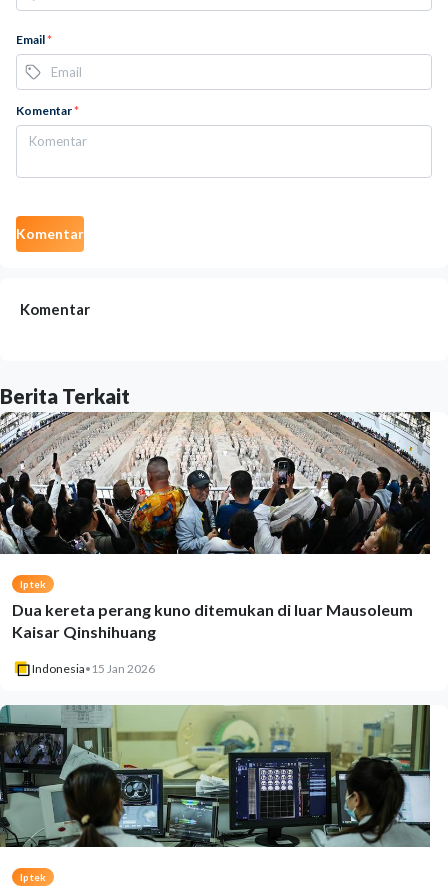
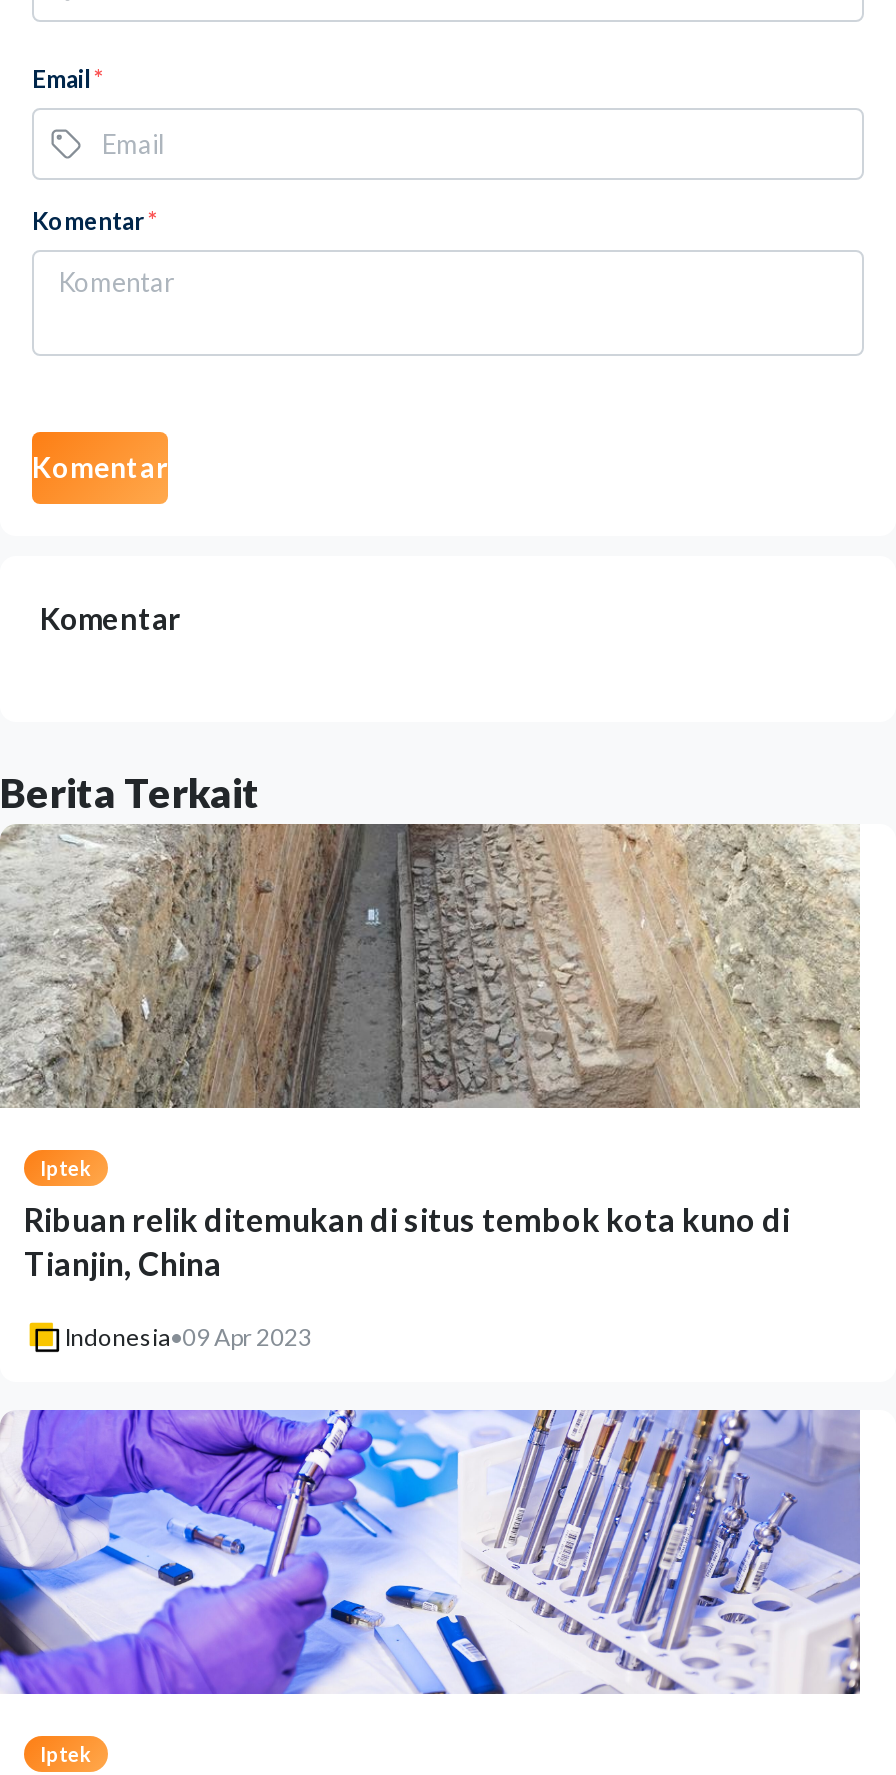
- [image]
+ [image]

- Dua kereta perang kuno ditemukan di luar Mausoleum
- Kaisar Qinshihuang
+ Ribuan relik ditemukan di situs tembok kota kuno di
+ Tianjin, China

- Indonesia•15 Jan 2026
+ Indonesia•09 Apr 2023

- [image]
+ [image]
